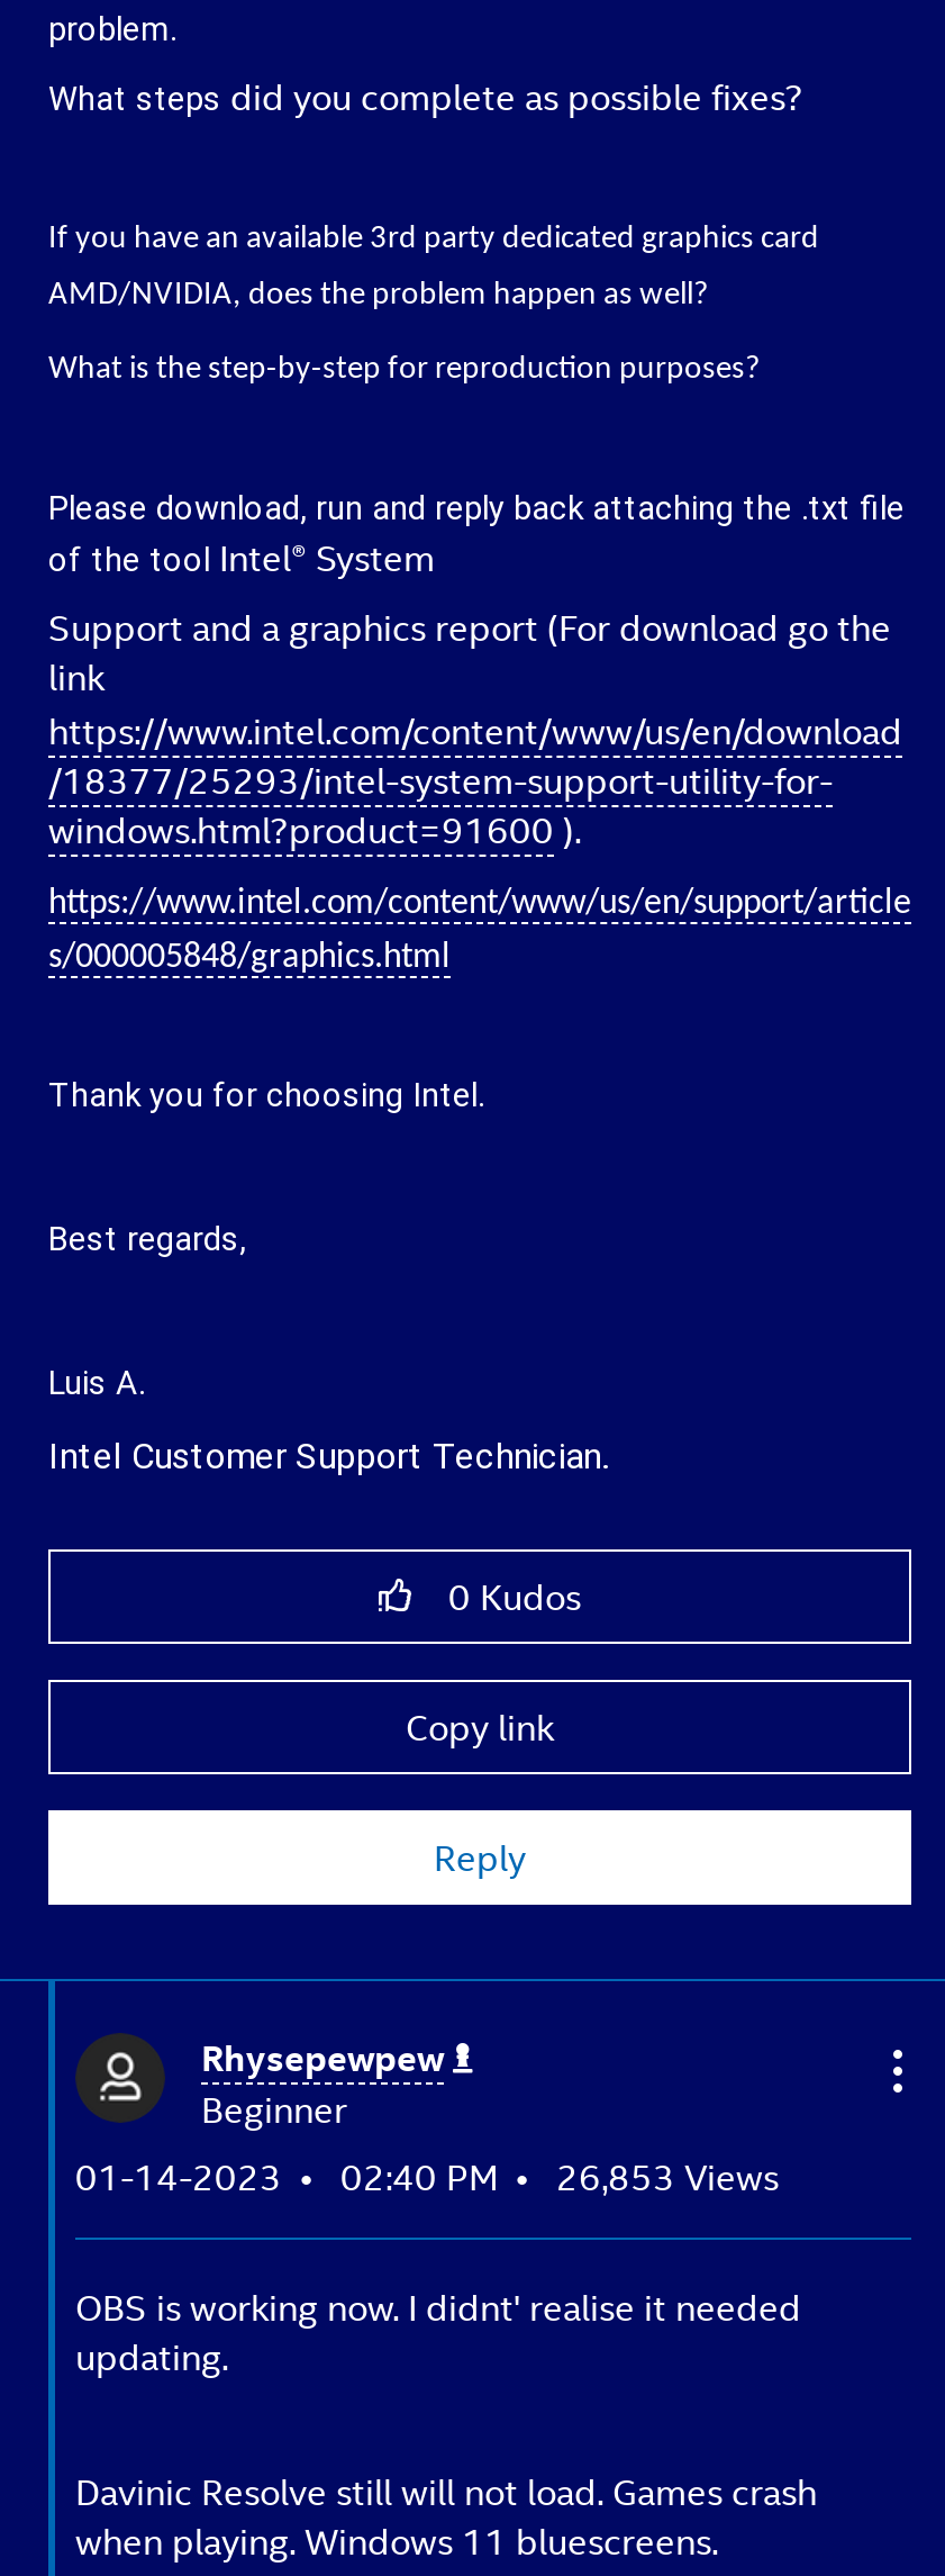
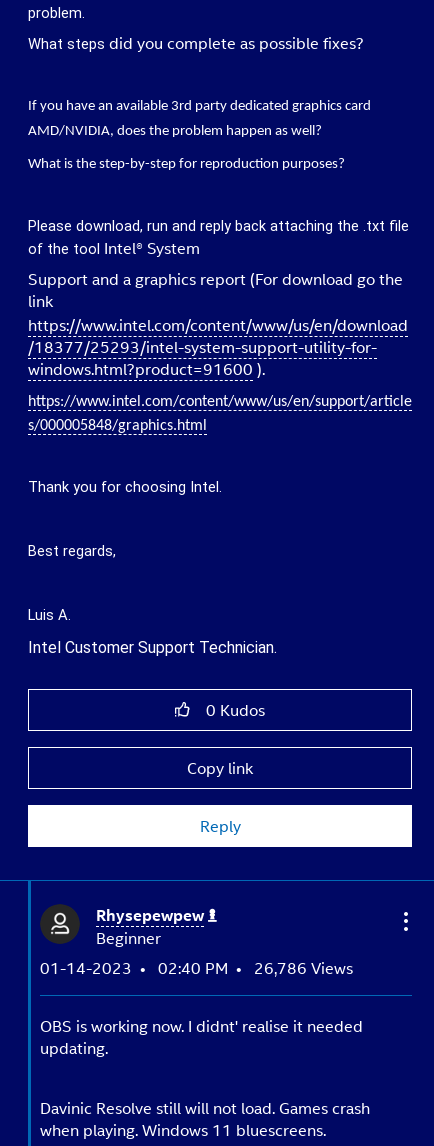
- 01-14-2023 02:40 PM 26,853 Views
+ 01-14-2023 02:40 PM 26,786 Views
